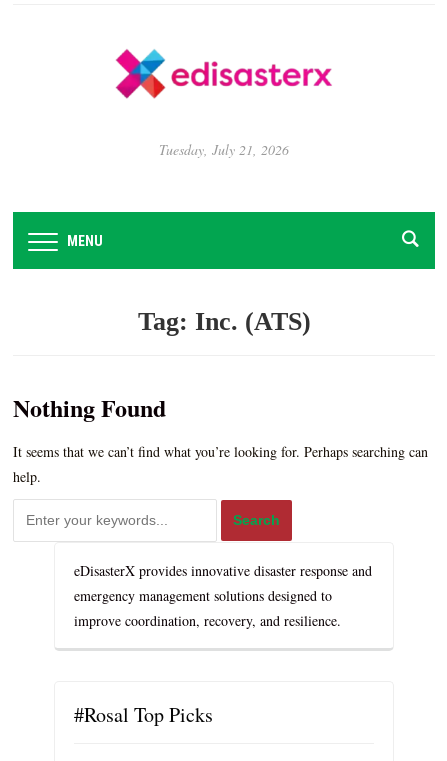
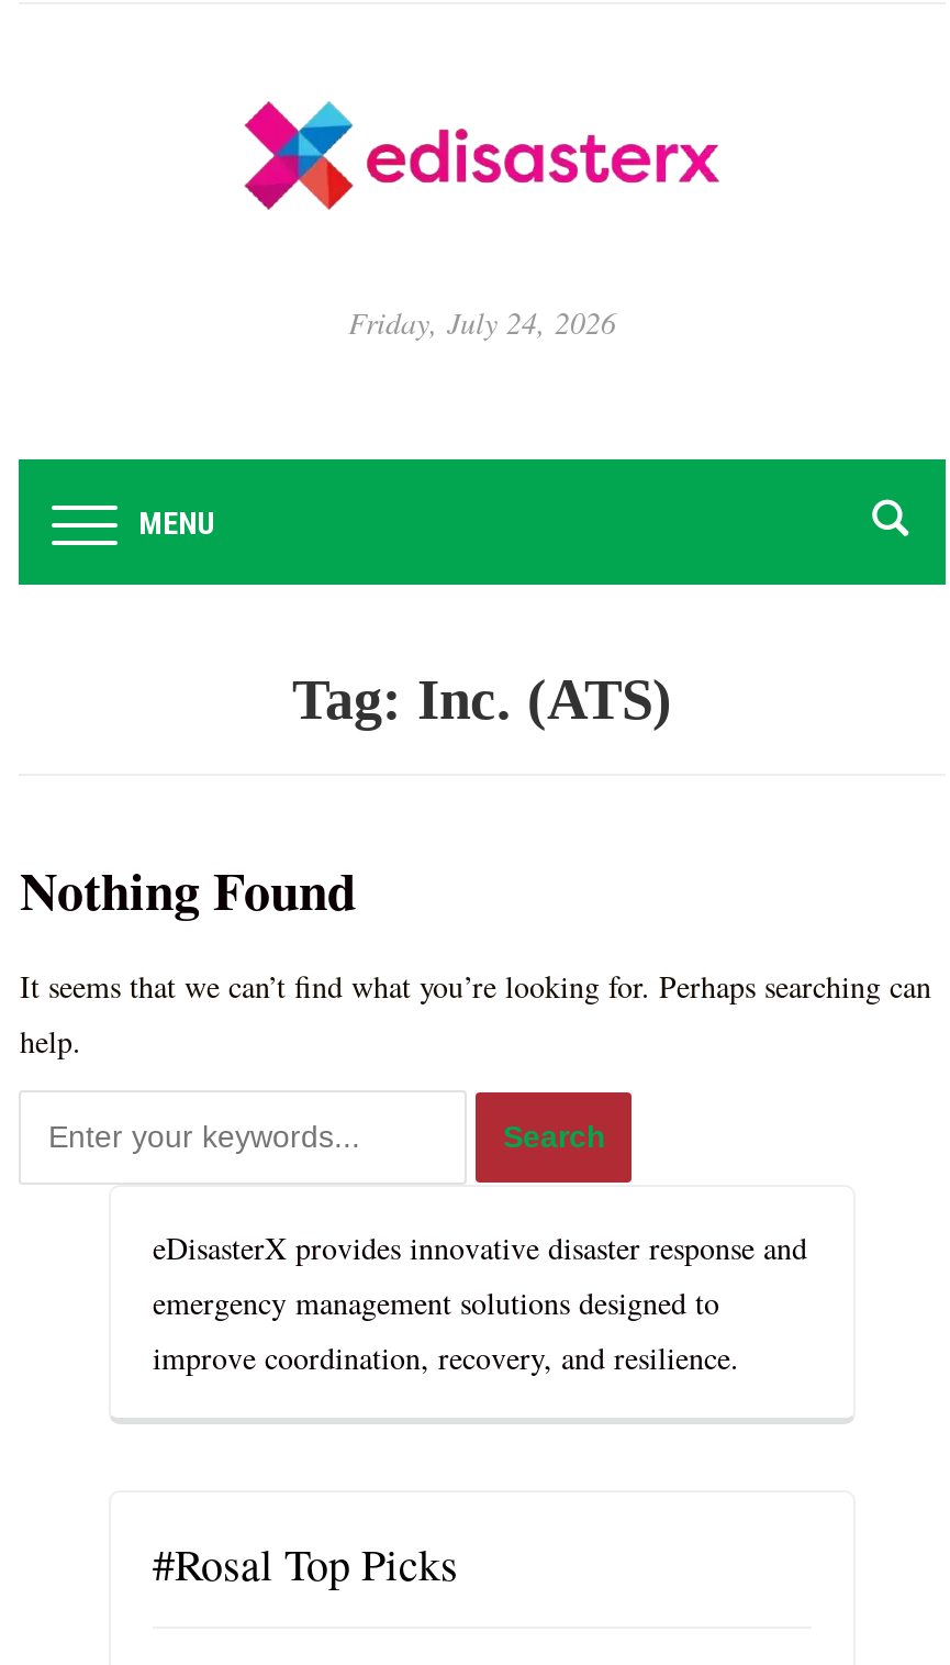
- Tuesday, July 21, 2026
+ Friday, July 24, 2026
